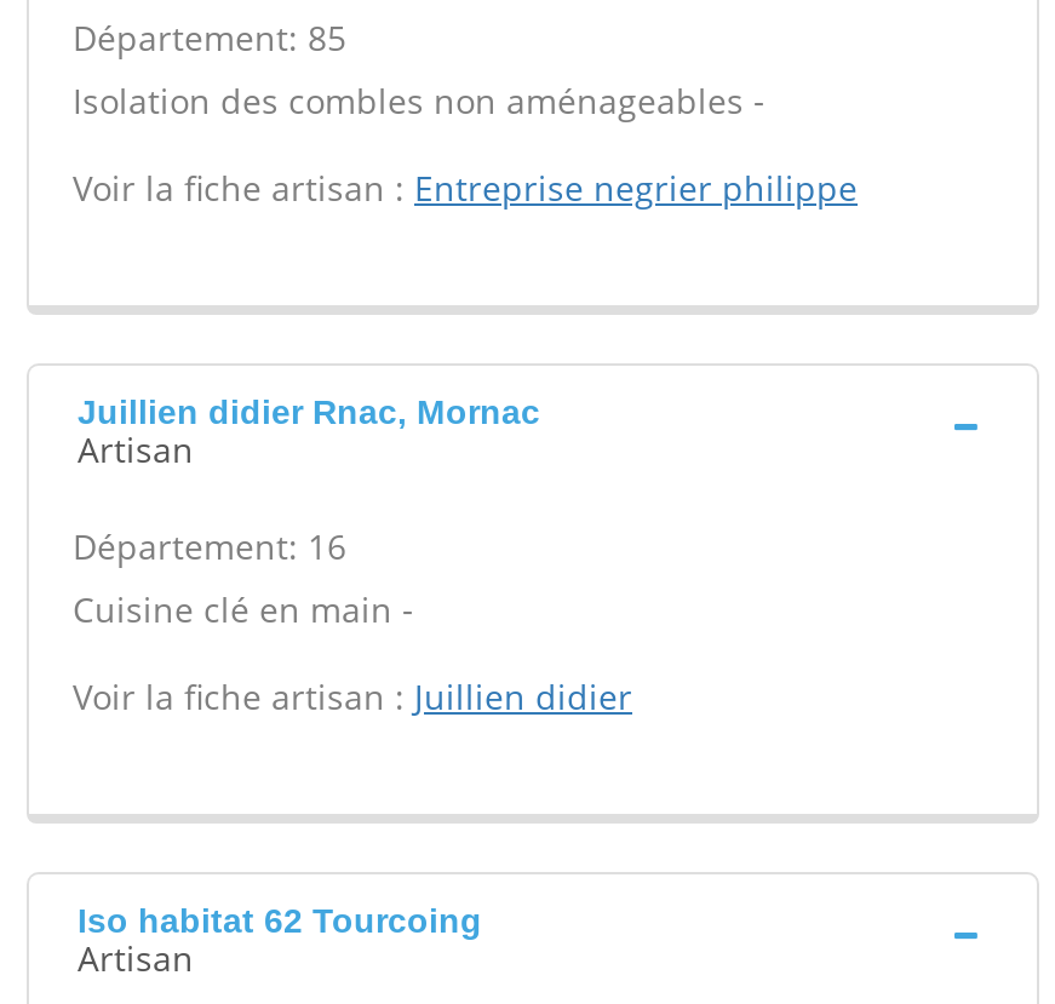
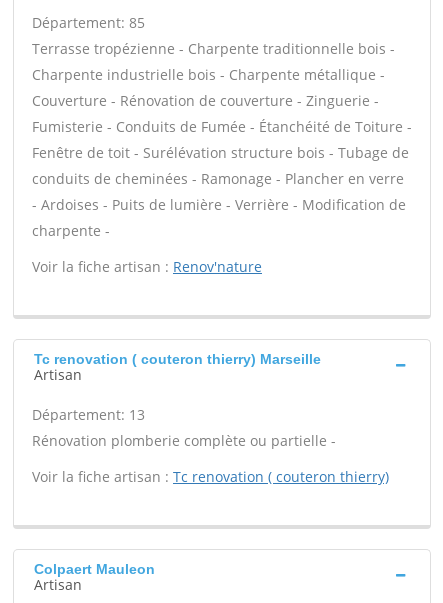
- Isolation des combles non aménageables -
+ Terrasse tropézienne - Charpente traditionnelle bois -
+ Charpente industrielle bois - Charpente métallique -
+ Couverture - Rénovation de couverture - Zinguerie -
+ Fumisterie - Conduits de Fumée - Étanchéité de Toiture -
+ Fenêtre de toit - Surélévation structure bois - Tubage de
+ conduits de cheminées - Ramonage - Plancher en verre
+ - Ardoises - Puits de lumière - Verrière - Modification de
+ charpente -

- Voir la fiche artisan : Entreprise negrier philippe
+ Voir la fiche artisan : Renov'nature

- Juillien didier Rnac, Mornac
+ Tc renovation ( couteron thierry) Marseille

- Département: 16
- Cuisine clé en main -
+ Département: 13
+ Rénovation plomberie complète ou partielle -

- Voir la fiche artisan : Juillien didier
+ Voir la fiche artisan : Tc renovation ( couteron thierry)

- Iso habitat 62 Tourcoing
+ Colpaert Mauleon
